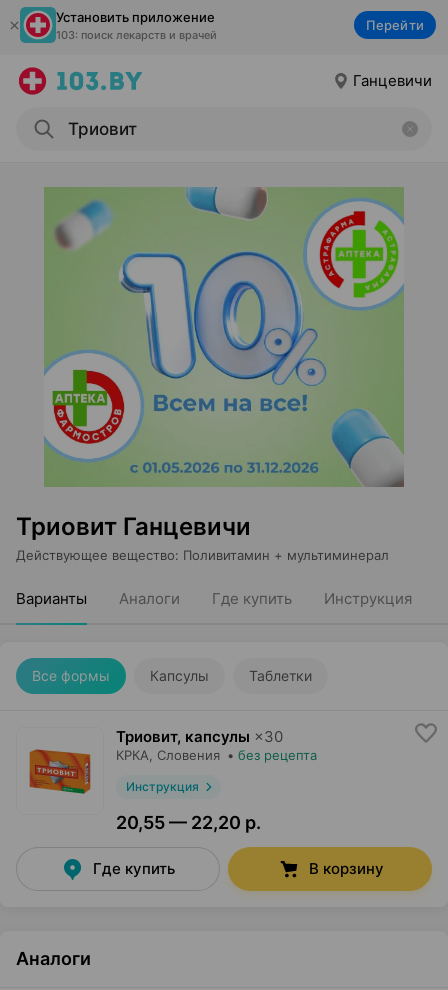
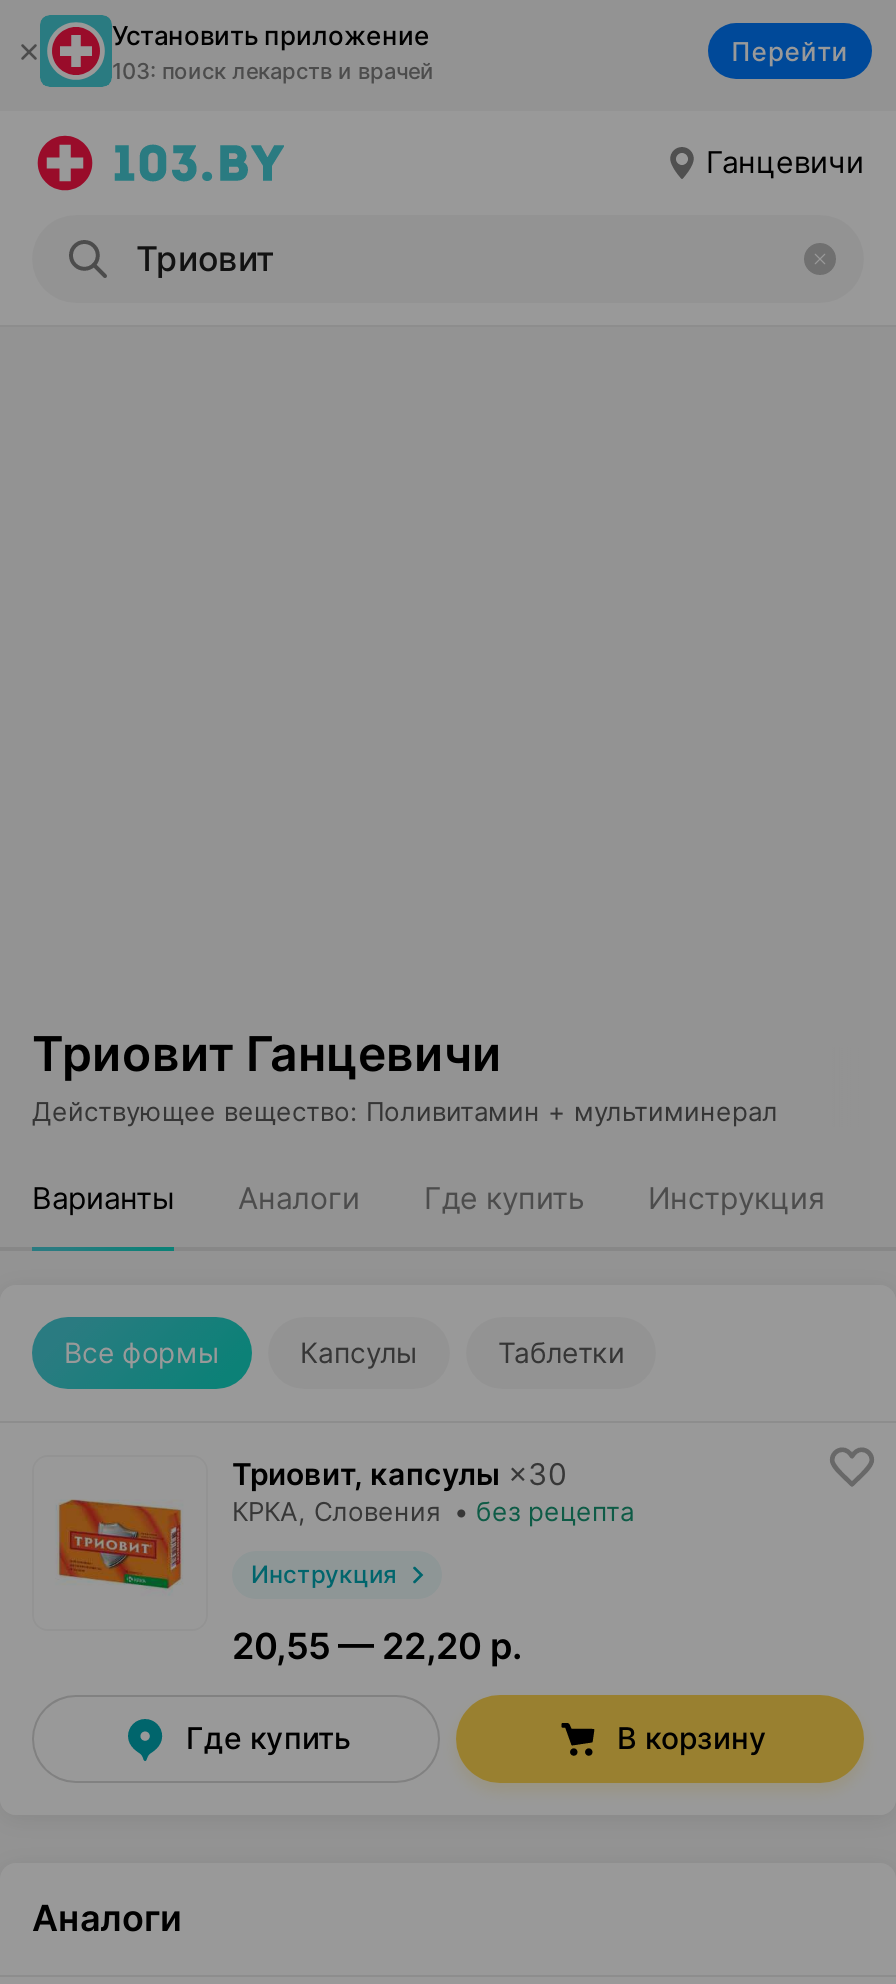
- [image]
